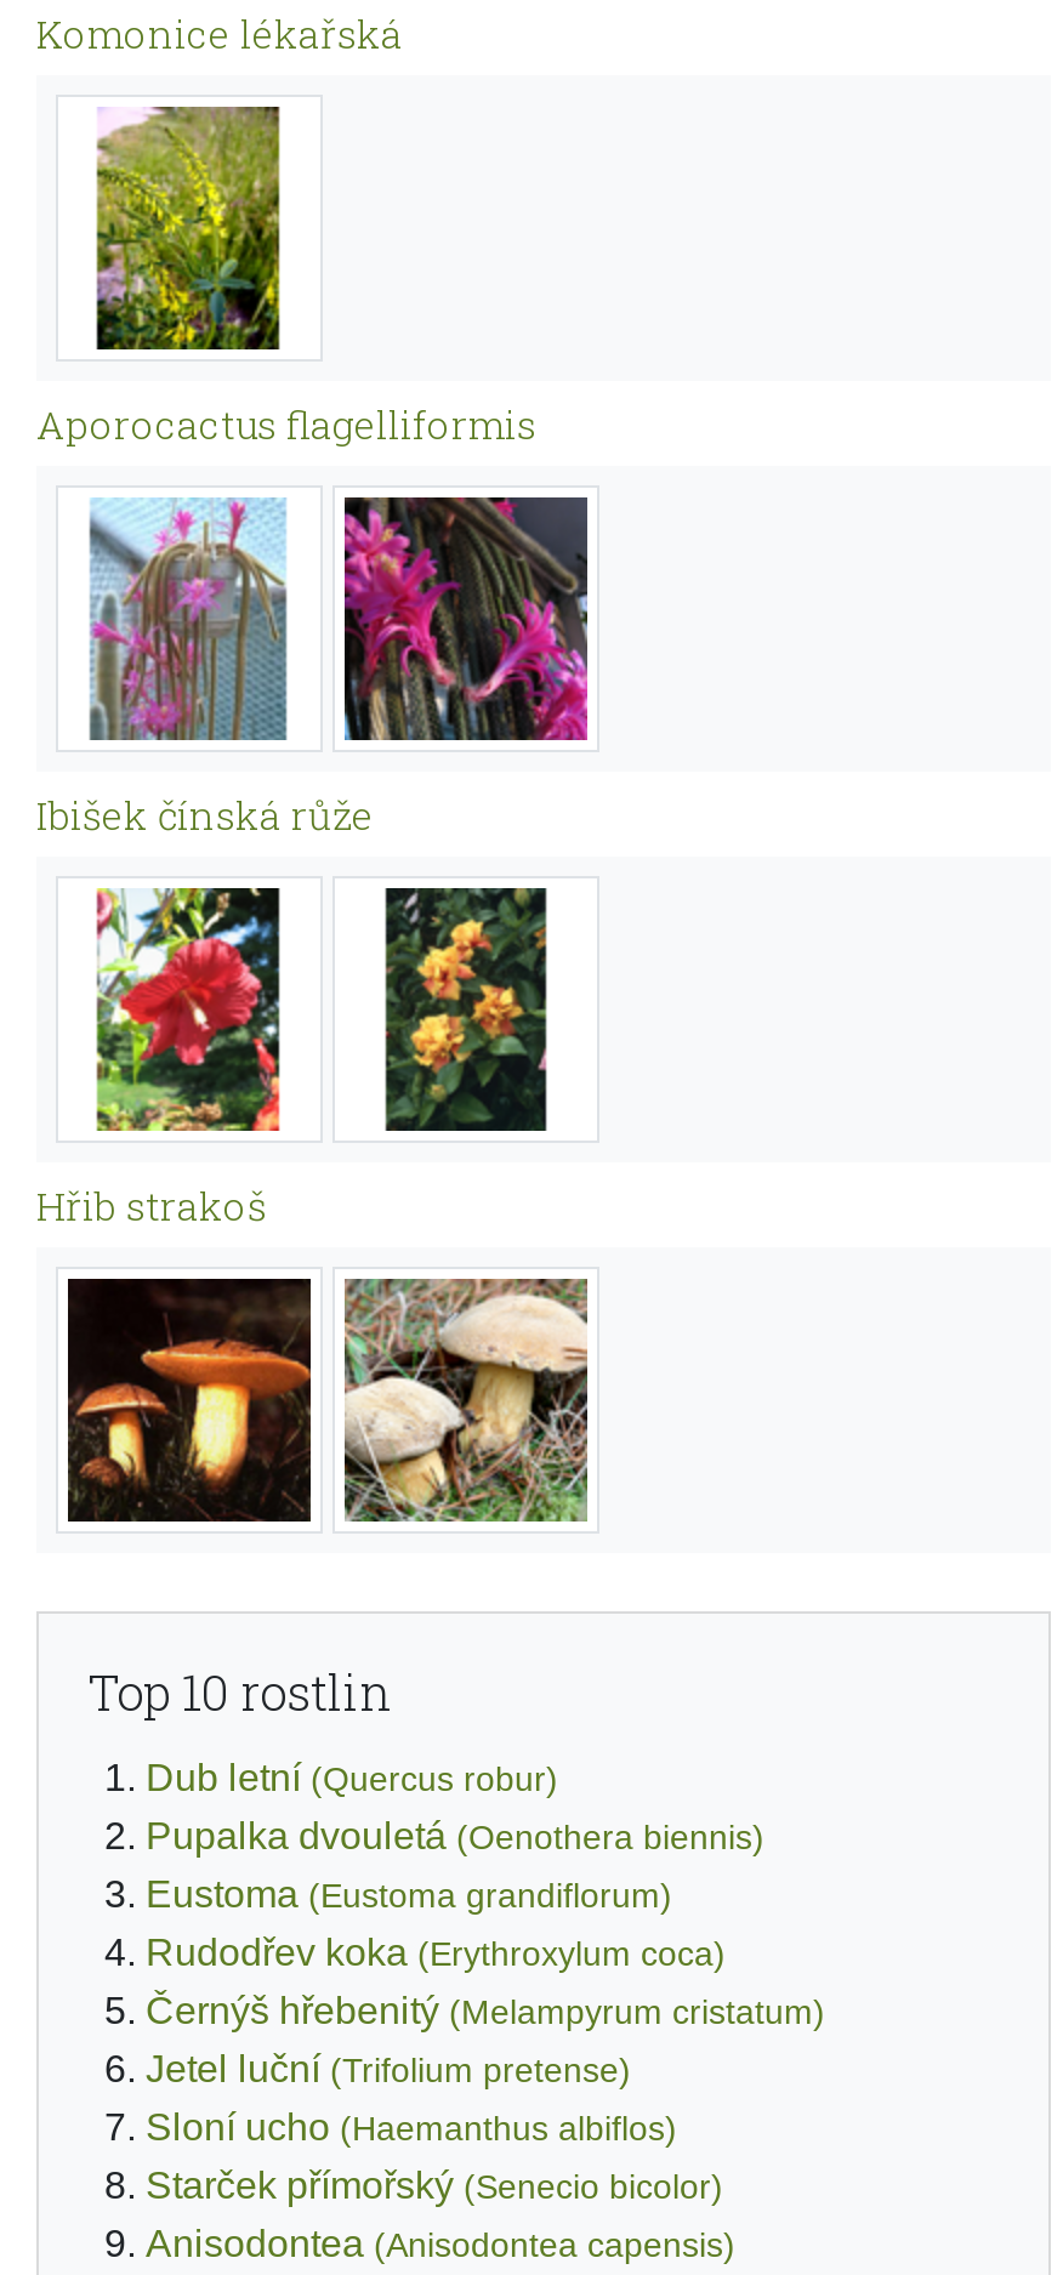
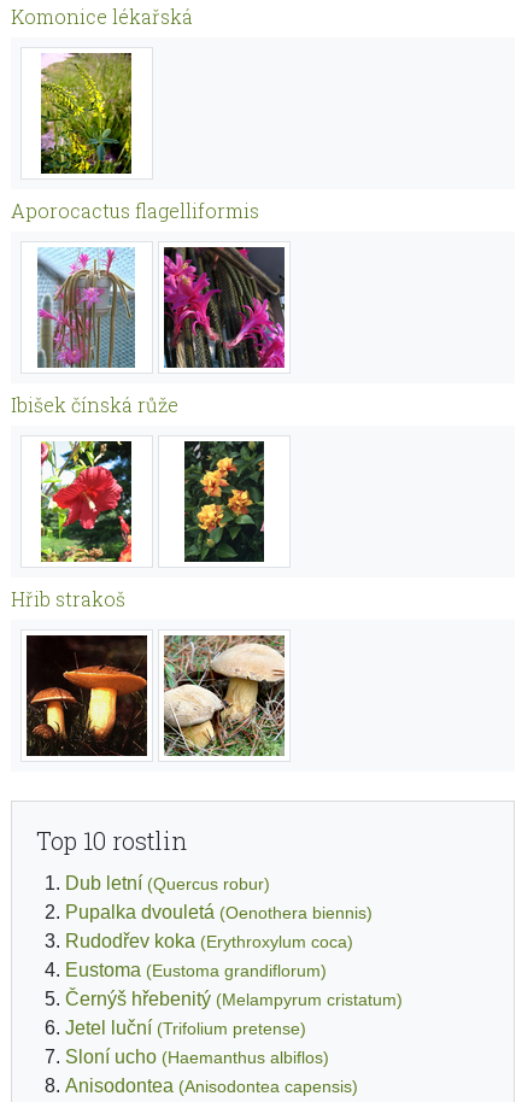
moved down: Eustoma (Eustoma grandiflorum)

- Starček přímořský (Senecio bicolor)
